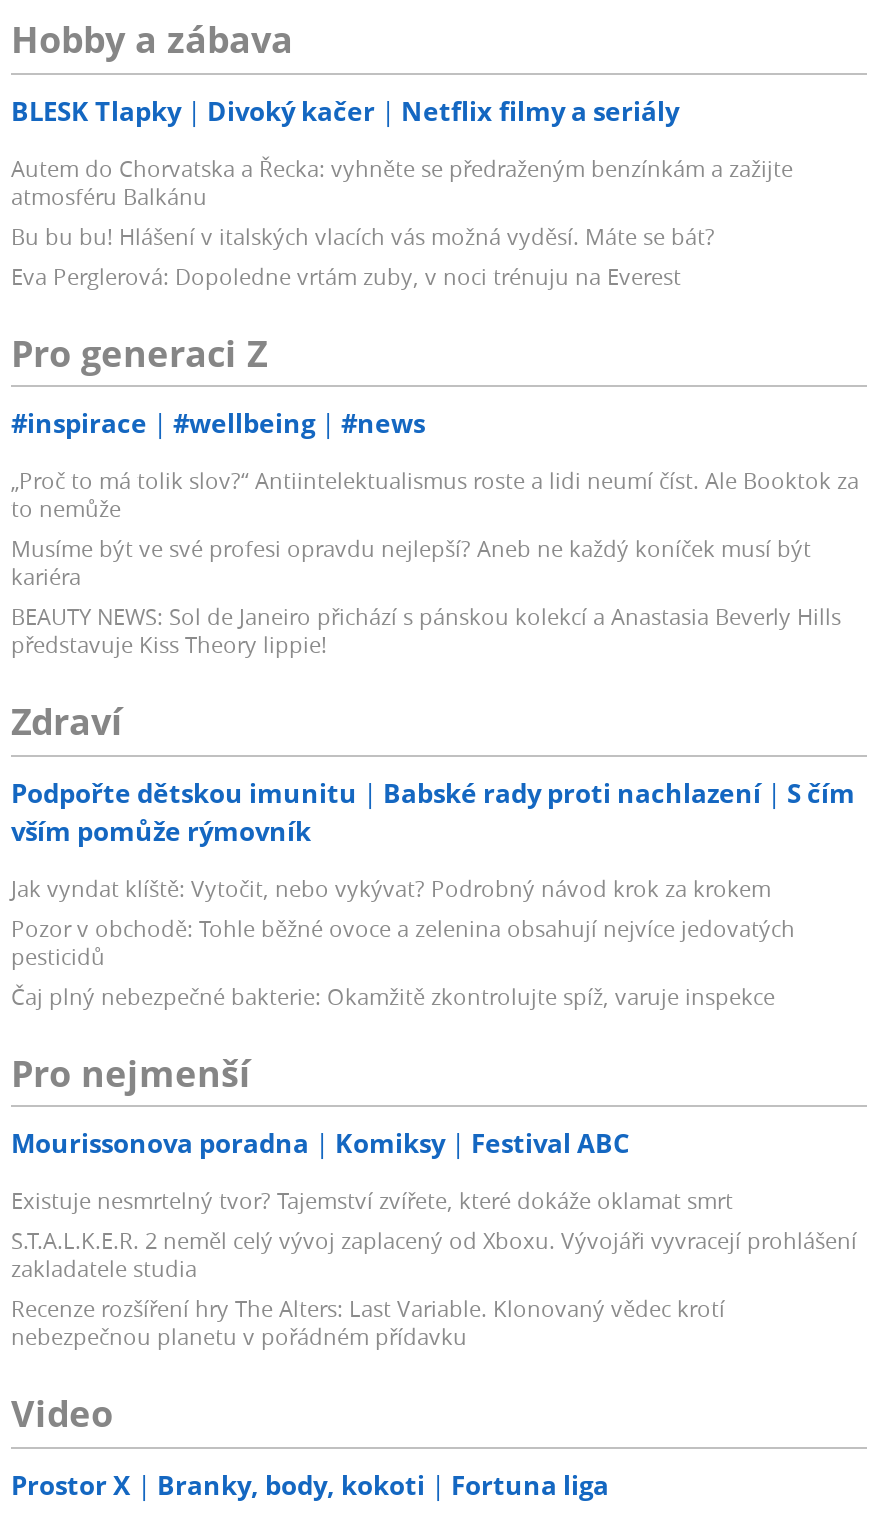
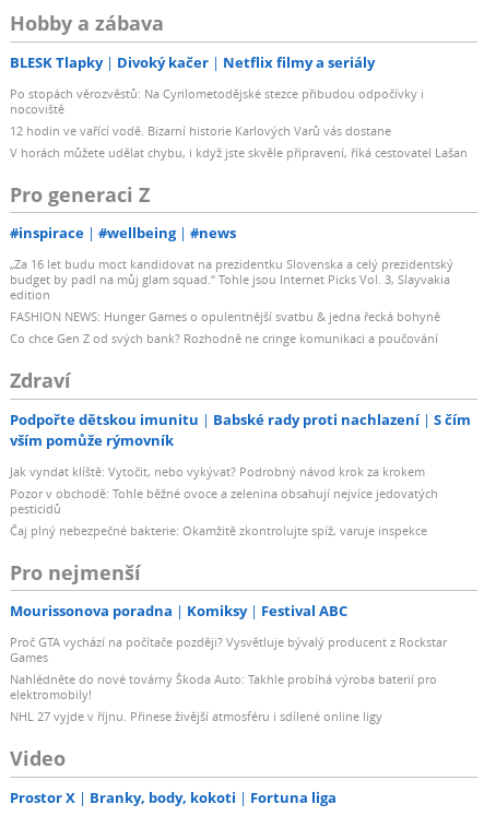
- Autem do Chorvatska a Řecka: vyhněte se předraženým benzínkám a zažijte
- atmosféru Balkánu
- Bu bu bu! Hlášení v italských vlacích vás možná vyděsí. Máte se bát?
- Eva Perglerová: Dopoledne vrtám zuby, v noci trénuju na Everest
+ Po stopách věrozvěstů: Na Cyrilometodějské stezce přibudou odpočívky i
+ nocoviště
+ 12 hodin ve vařící vodě. Bizarní historie Karlových Varů vás dostane
+ V horách můžete udělat chybu, i když jste skvěle připravení, říká cestovatel Lašan

- „Proč to má tolik slov?“ Antiintelektualismus roste a lidi neumí číst. Ale Booktok za
- to nemůže
- Musíme být ve své profesi opravdu nejlepší? Aneb ne každý koníček musí být
- kariéra
- BEAUTY NEWS: Sol de Janeiro přichází s pánskou kolekcí a Anastasia Beverly Hills
- představuje Kiss Theory lippie!
+ „Za 16 let budu moct kandidovat na prezidentku Slovenska a celý prezidentský
+ budget by padl na můj glam squad.“ Tohle jsou Internet Picks Vol. 3, Slayvakia
+ edition
+ FASHION NEWS: Hunger Games o opulentnější svatbu & jedna řecká bohyně
+ Co chce Gen Z od svých bank? Rozhodně ne cringe komunikaci a poučování

- Existuje nesmrtelný tvor? Tajemství zvířete, které dokáže oklamat smrt
- S.T.A.L.K.E.R. 2 neměl celý vývoj zaplacený od Xboxu. Vývojáři vyvracejí prohlášení
- zakladatele studia
- Recenze rozšíření hry The Alters: Last Variable. Klonovaný vědec krotí
- nebezpečnou planetu v pořádném přídavku
+ Proč GTA vychází na počítače později? Vysvětluje bývalý producent z Rockstar
+ Games
+ Nahlédněte do nové továrny Škoda Auto: Takhle probíhá výroba baterií pro
+ elektromobily!
+ NHL 27 vyjde v říjnu. Přinese živější atmosféru i sdílené online ligy
